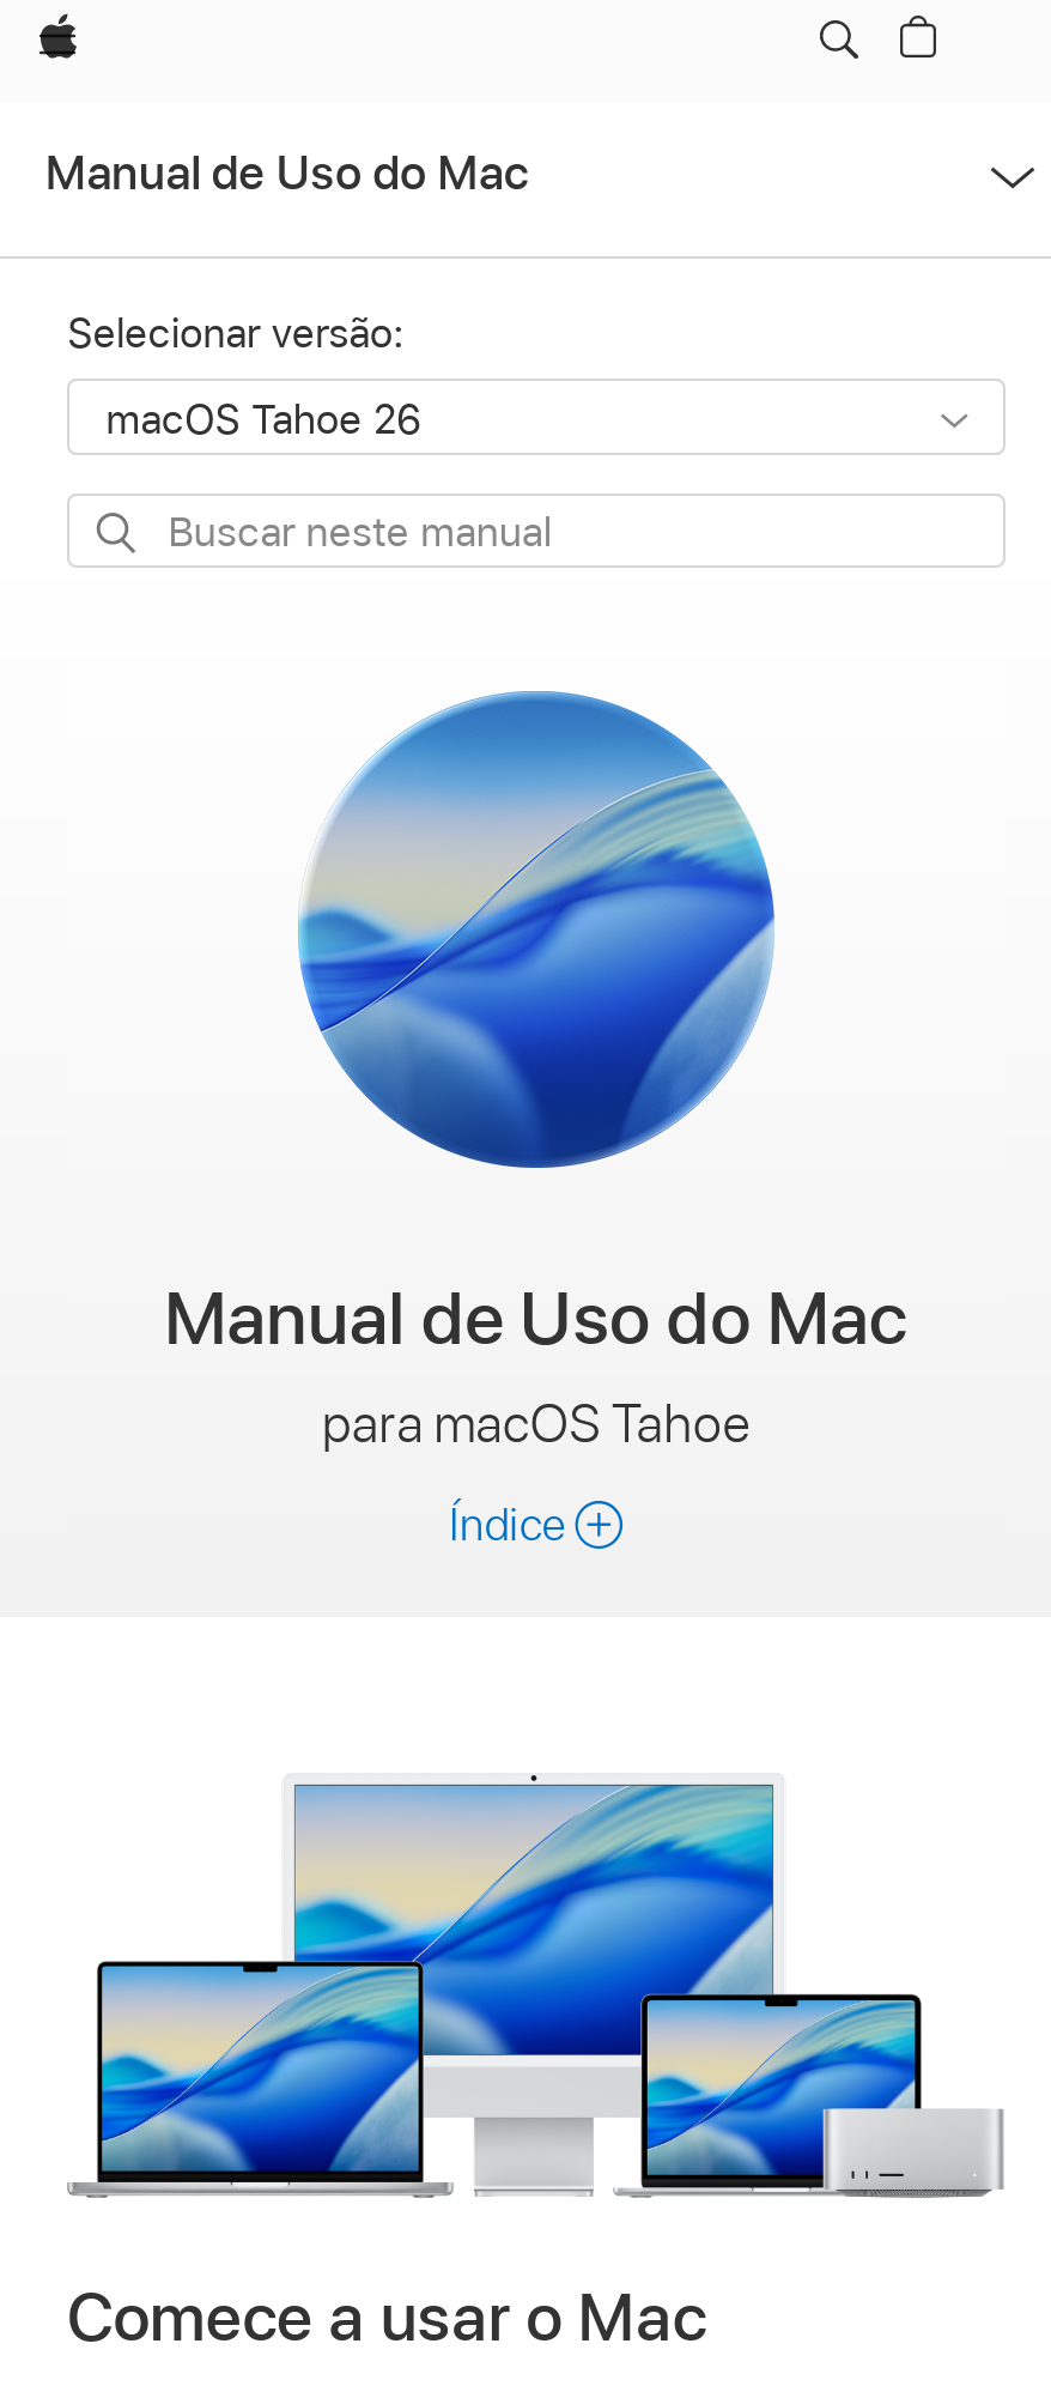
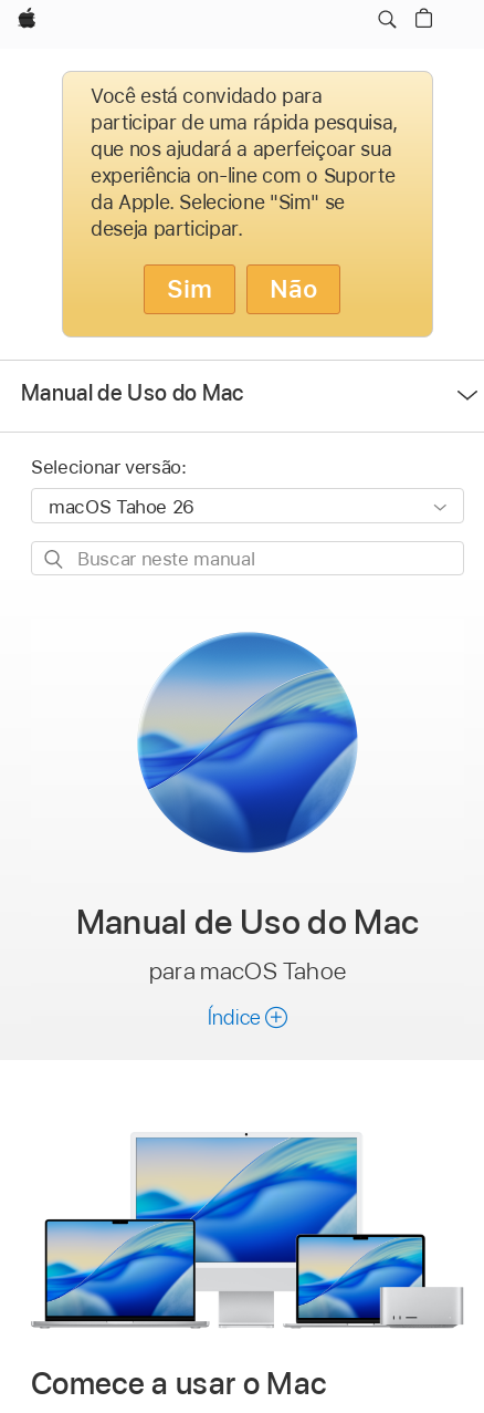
+ [image]
+ Você está convidado para
+ participar de uma rápida pesquisa,
+ que nos ajudará a aperfeiçoar sua
+ experiência on-line com o Suporte
+ da Apple. Selecione "Sim" se
+ deseja participar.
+ Sim
+ Não
